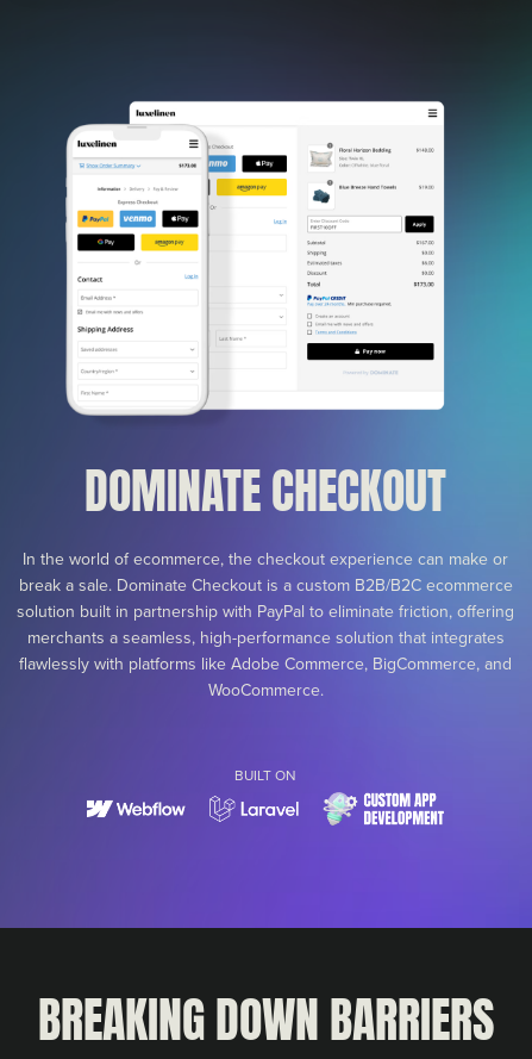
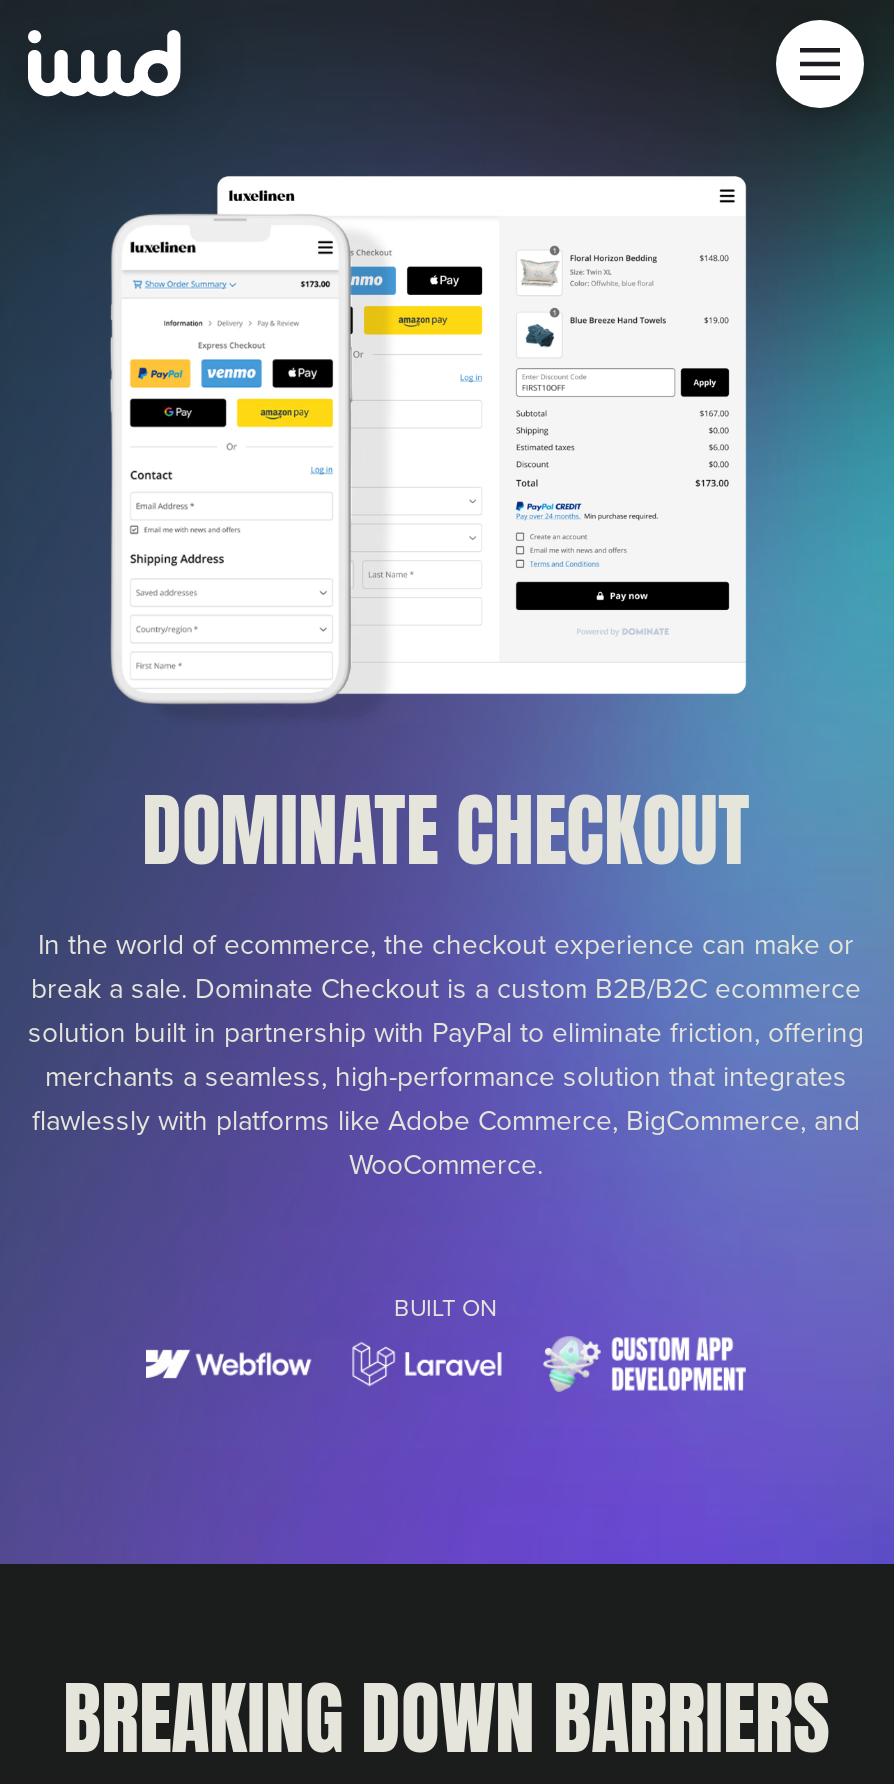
+ [image]

+ [image]
